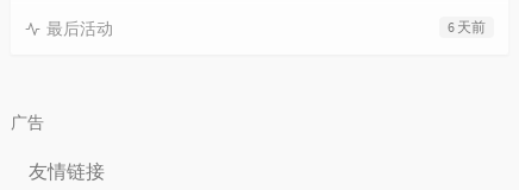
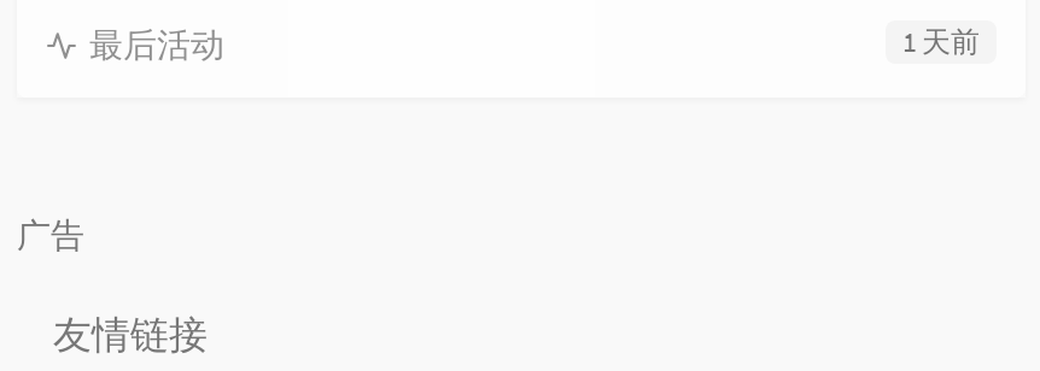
- 6 天前
+ 1 天前
